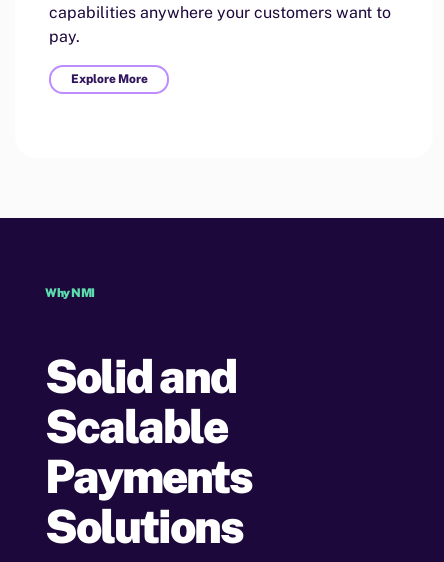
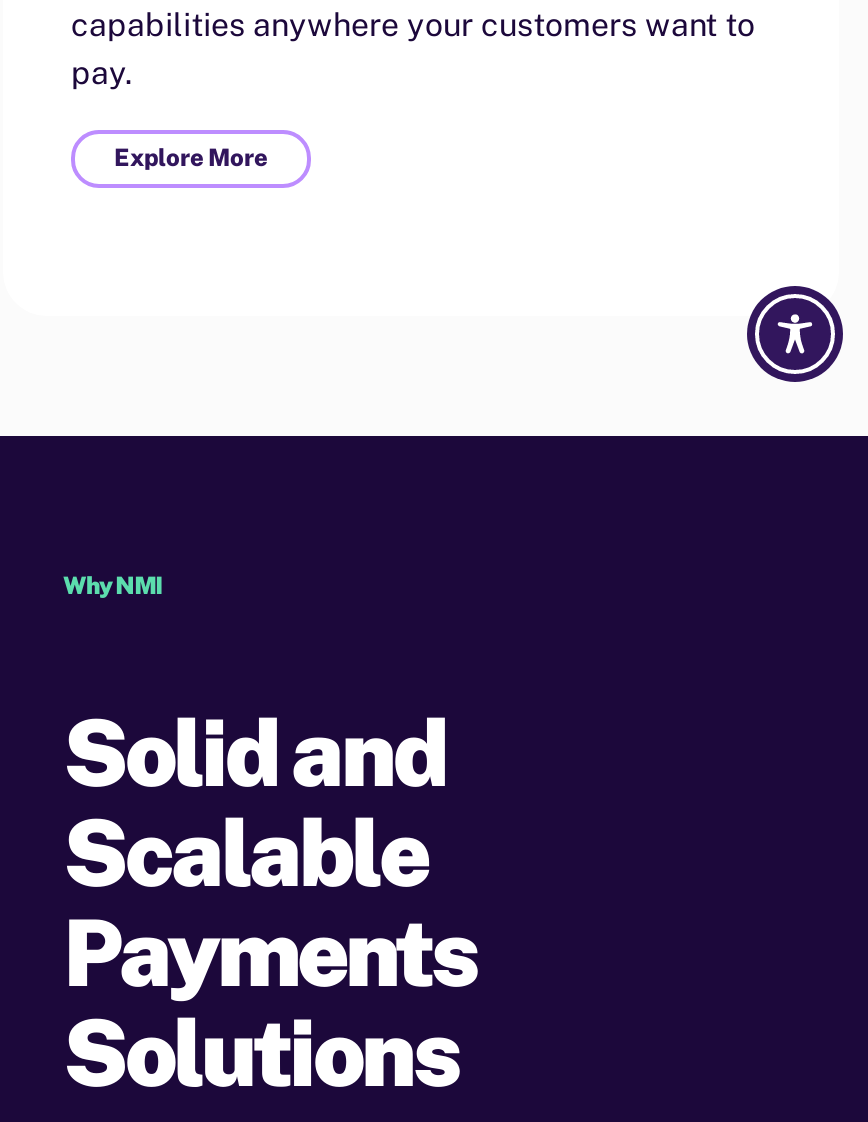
+ [image]
